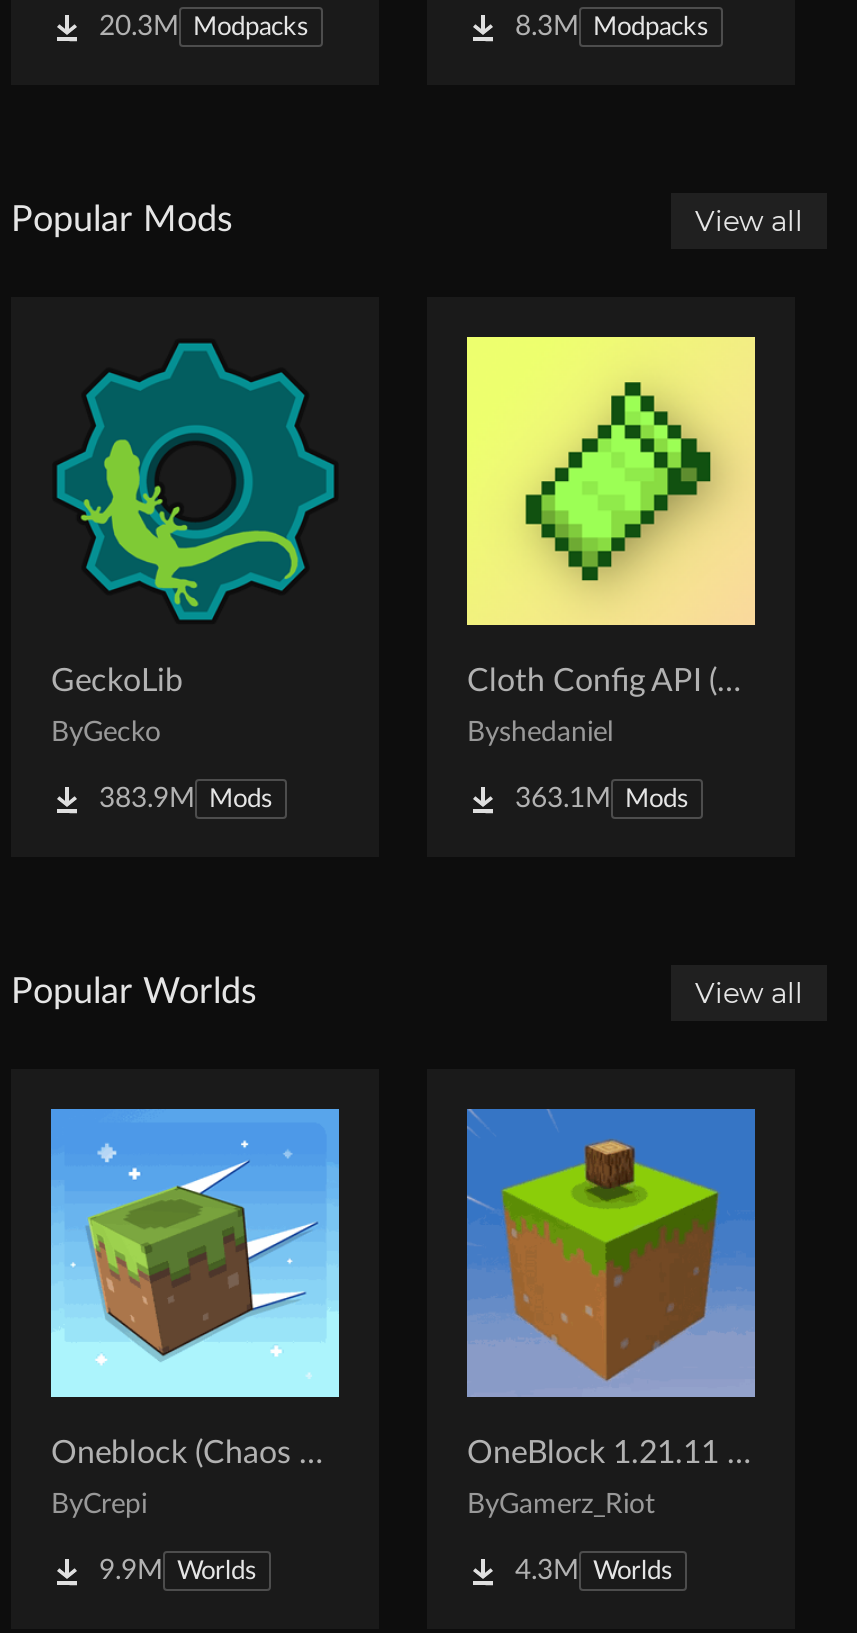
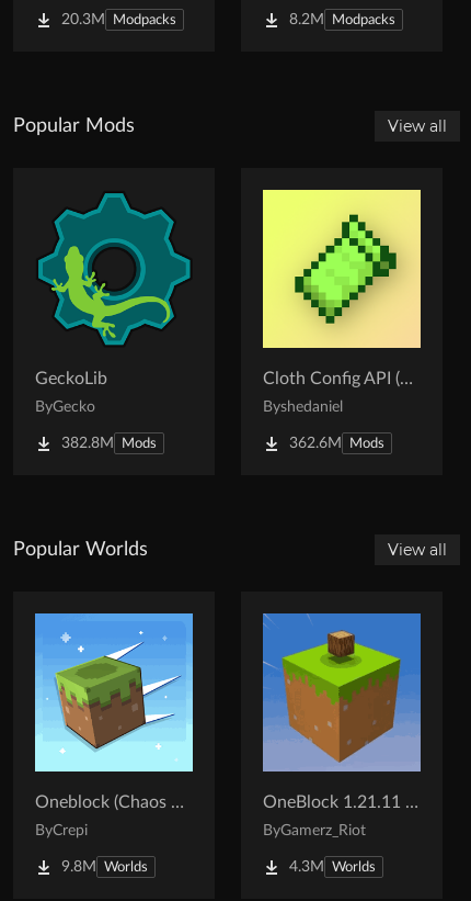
- 8.3M Modpacks
+ 8.2M Modpacks

- 383.9M Mods
+ 382.8M Mods

- 363.1M Mods
+ 362.6M Mods

- 9.9M Worlds
+ 9.8M Worlds
